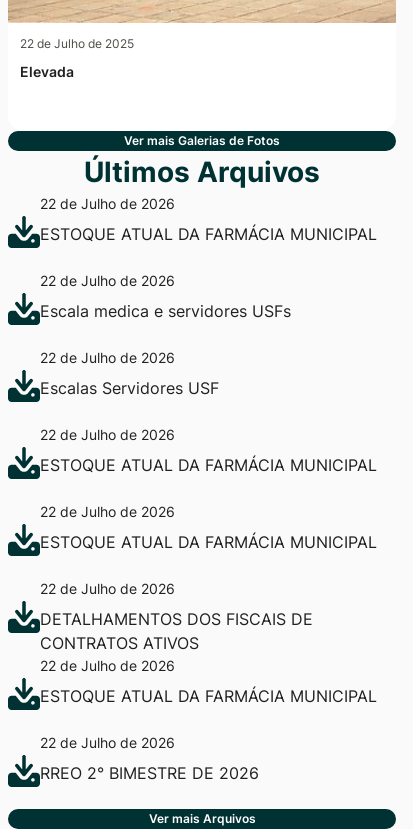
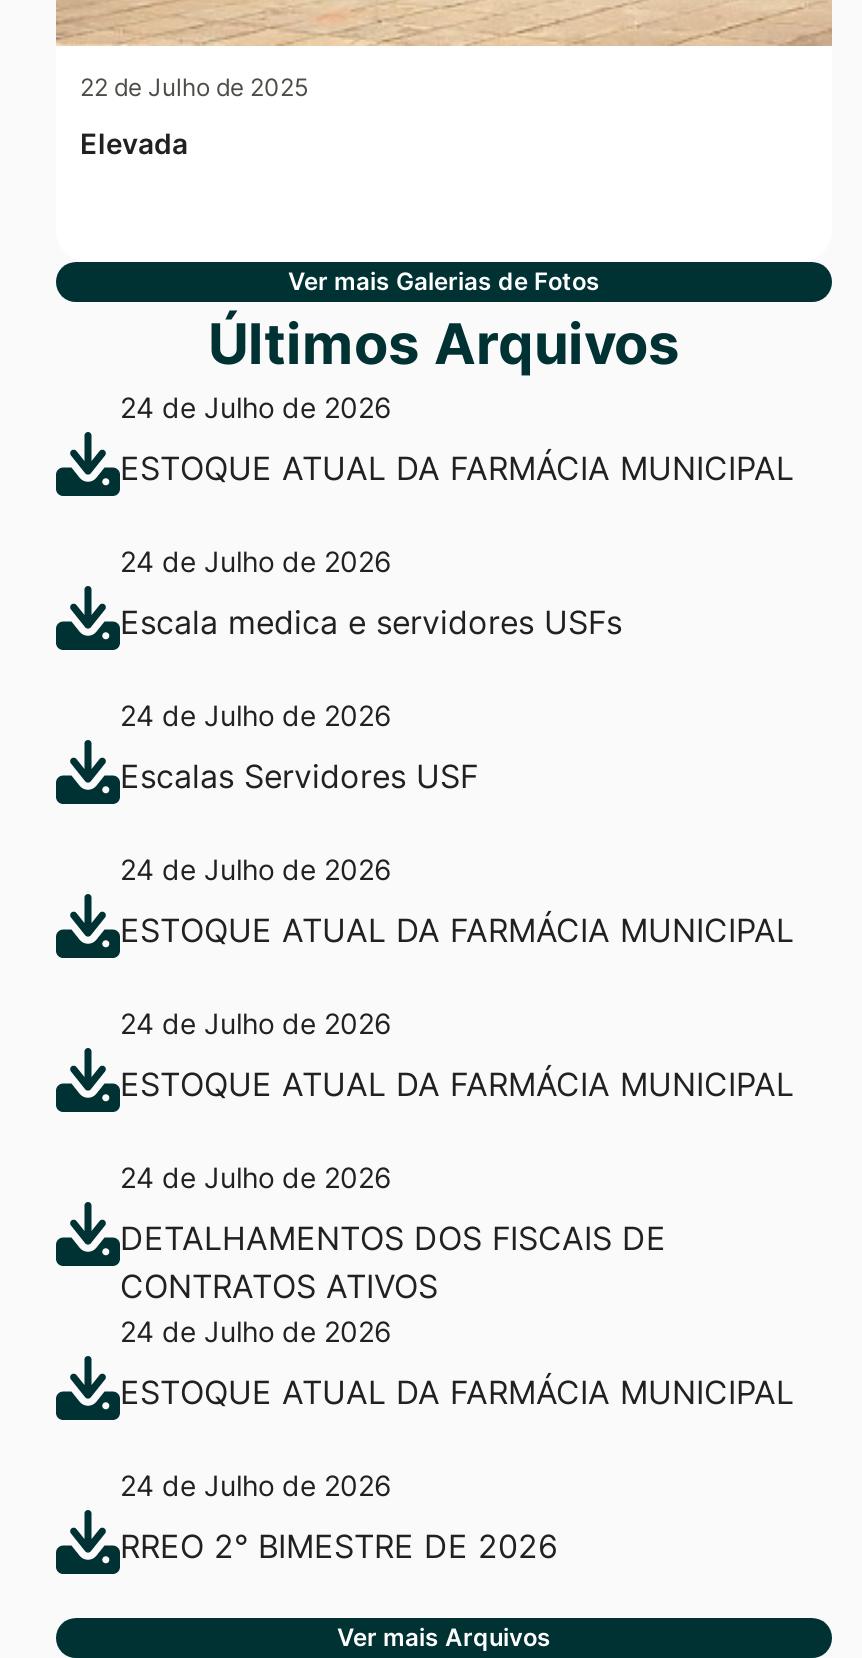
- 22 de Julho de 2026
+ 24 de Julho de 2026

- 22 de Julho de 2026
+ 24 de Julho de 2026

- 22 de Julho de 2026
+ 24 de Julho de 2026

- 22 de Julho de 2026
+ 24 de Julho de 2026

- 22 de Julho de 2026
+ 24 de Julho de 2026

- 22 de Julho de 2026
+ 24 de Julho de 2026

- 22 de Julho de 2026
+ 24 de Julho de 2026

- 22 de Julho de 2026
+ 24 de Julho de 2026
